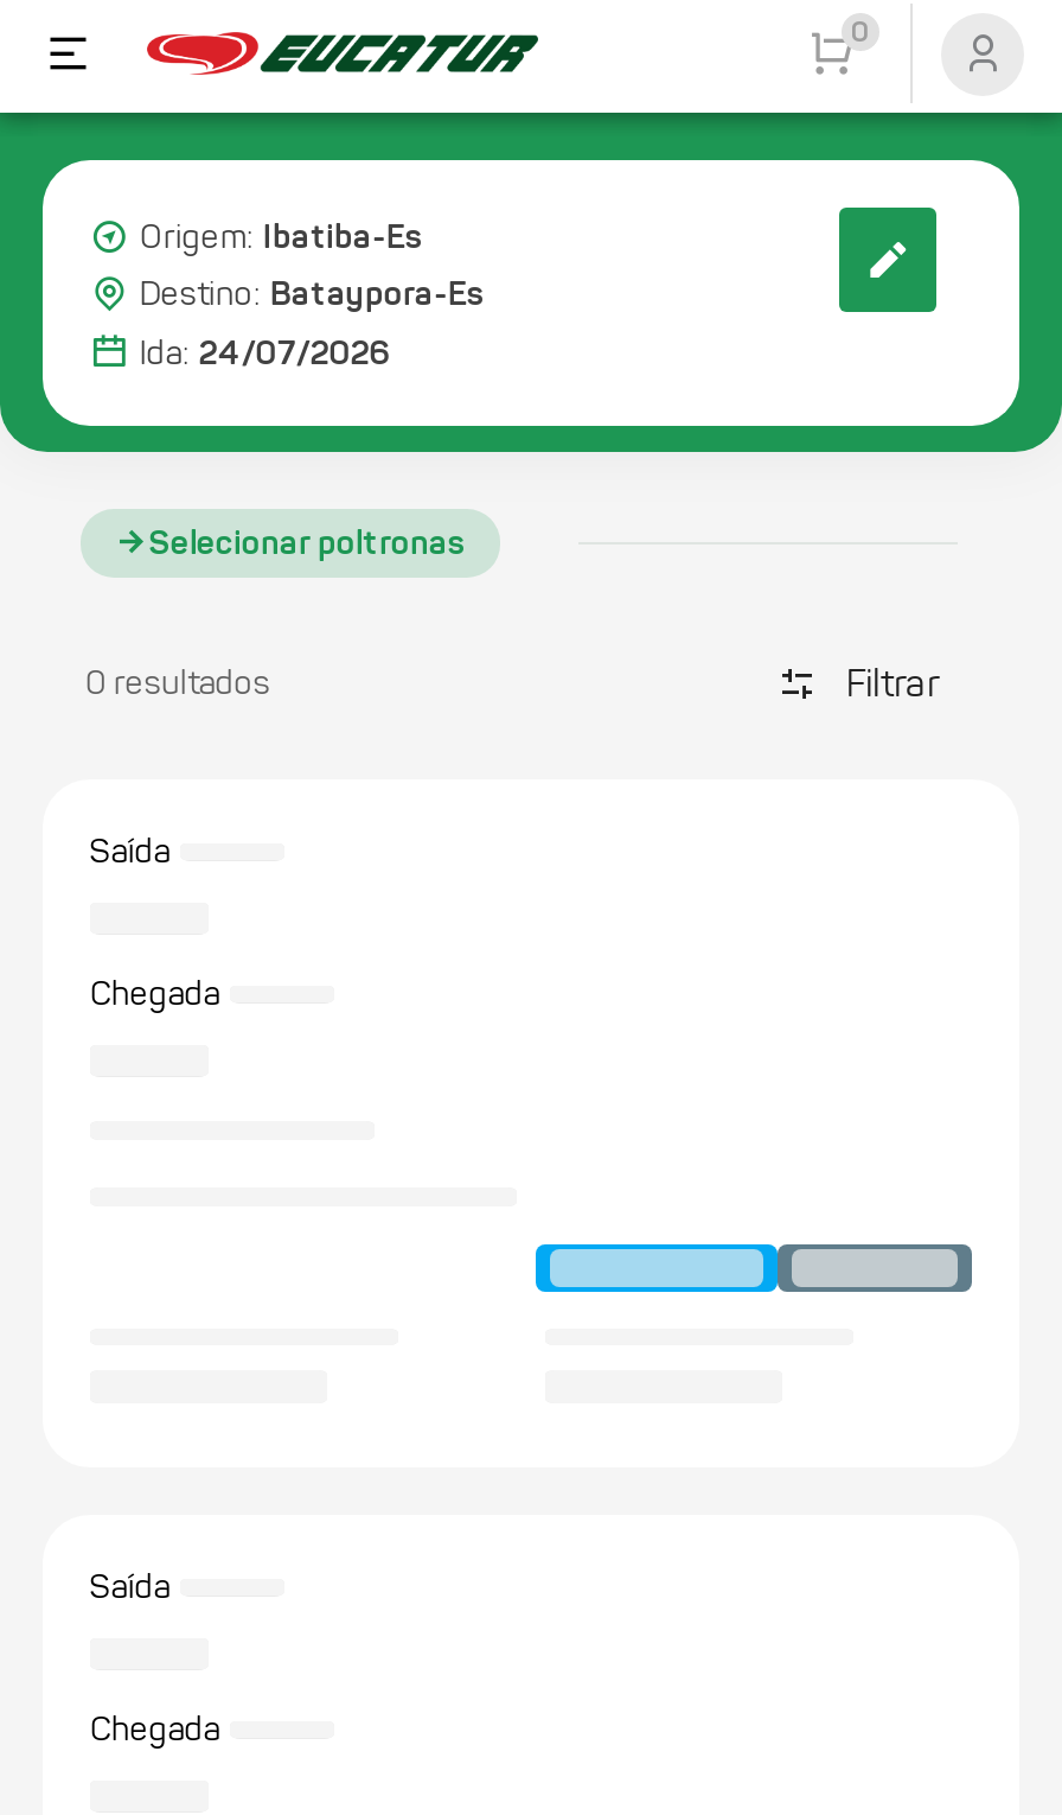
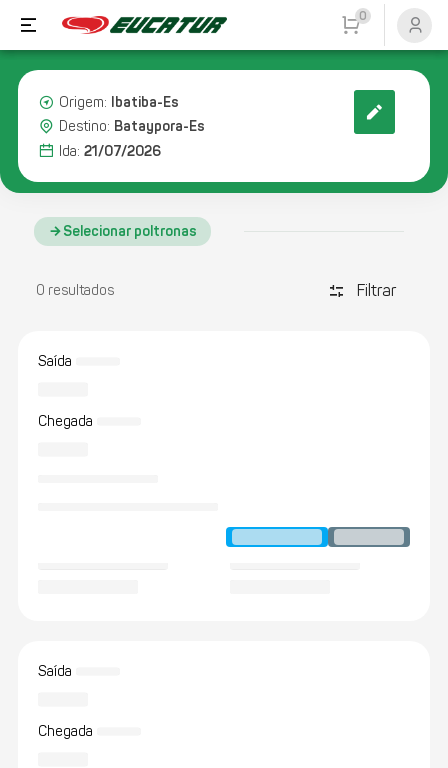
- Ida: 24/07/2026
+ Ida: 21/07/2026
